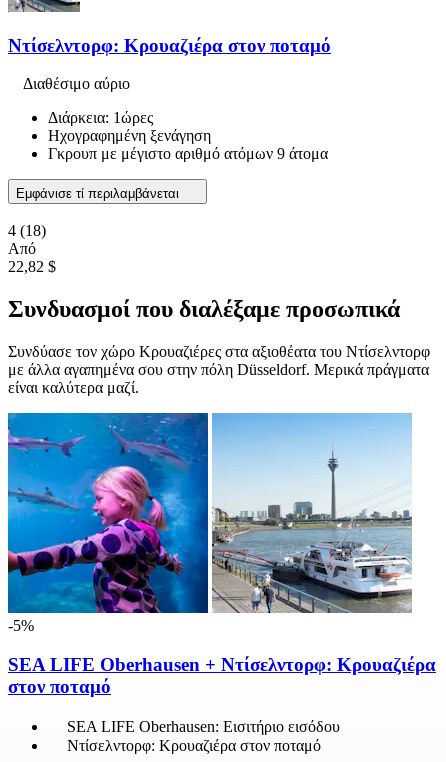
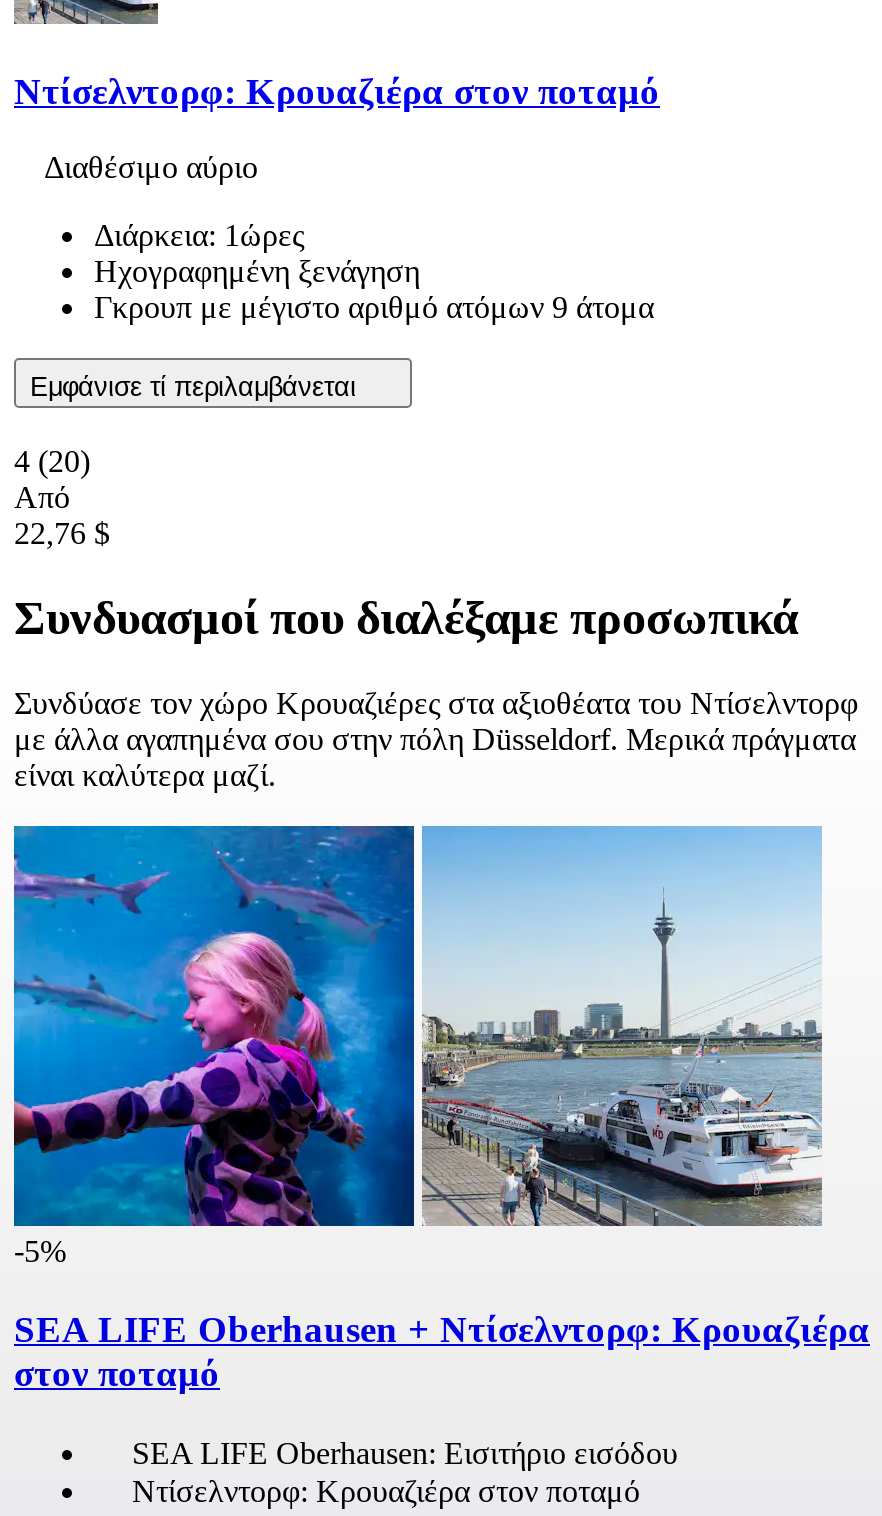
- 4 (18)
+ 4 (20)

- 22,82 $
+ 22,76 $
